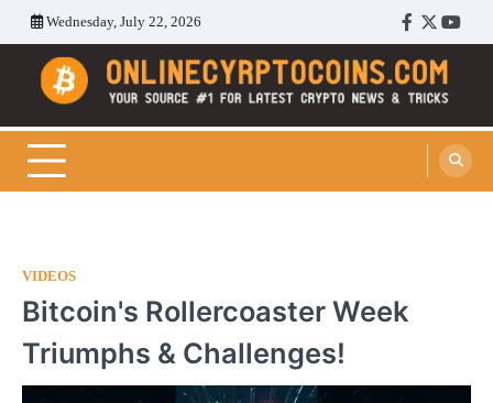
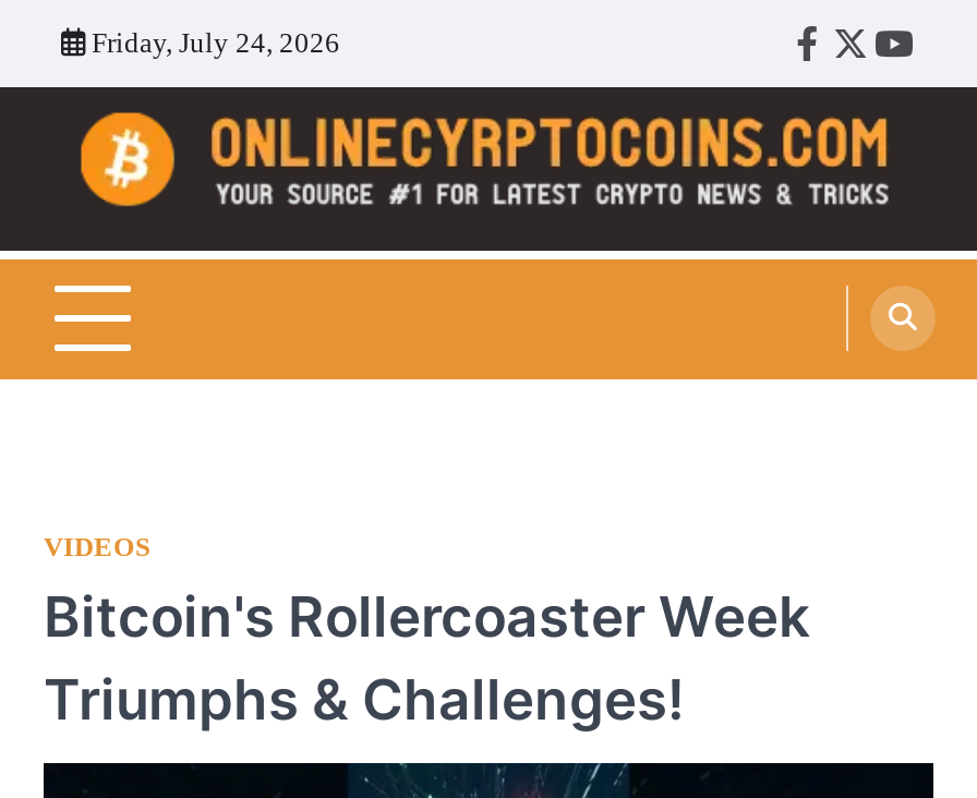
- Wednesday, July 22, 2026
+ Friday, July 24, 2026
